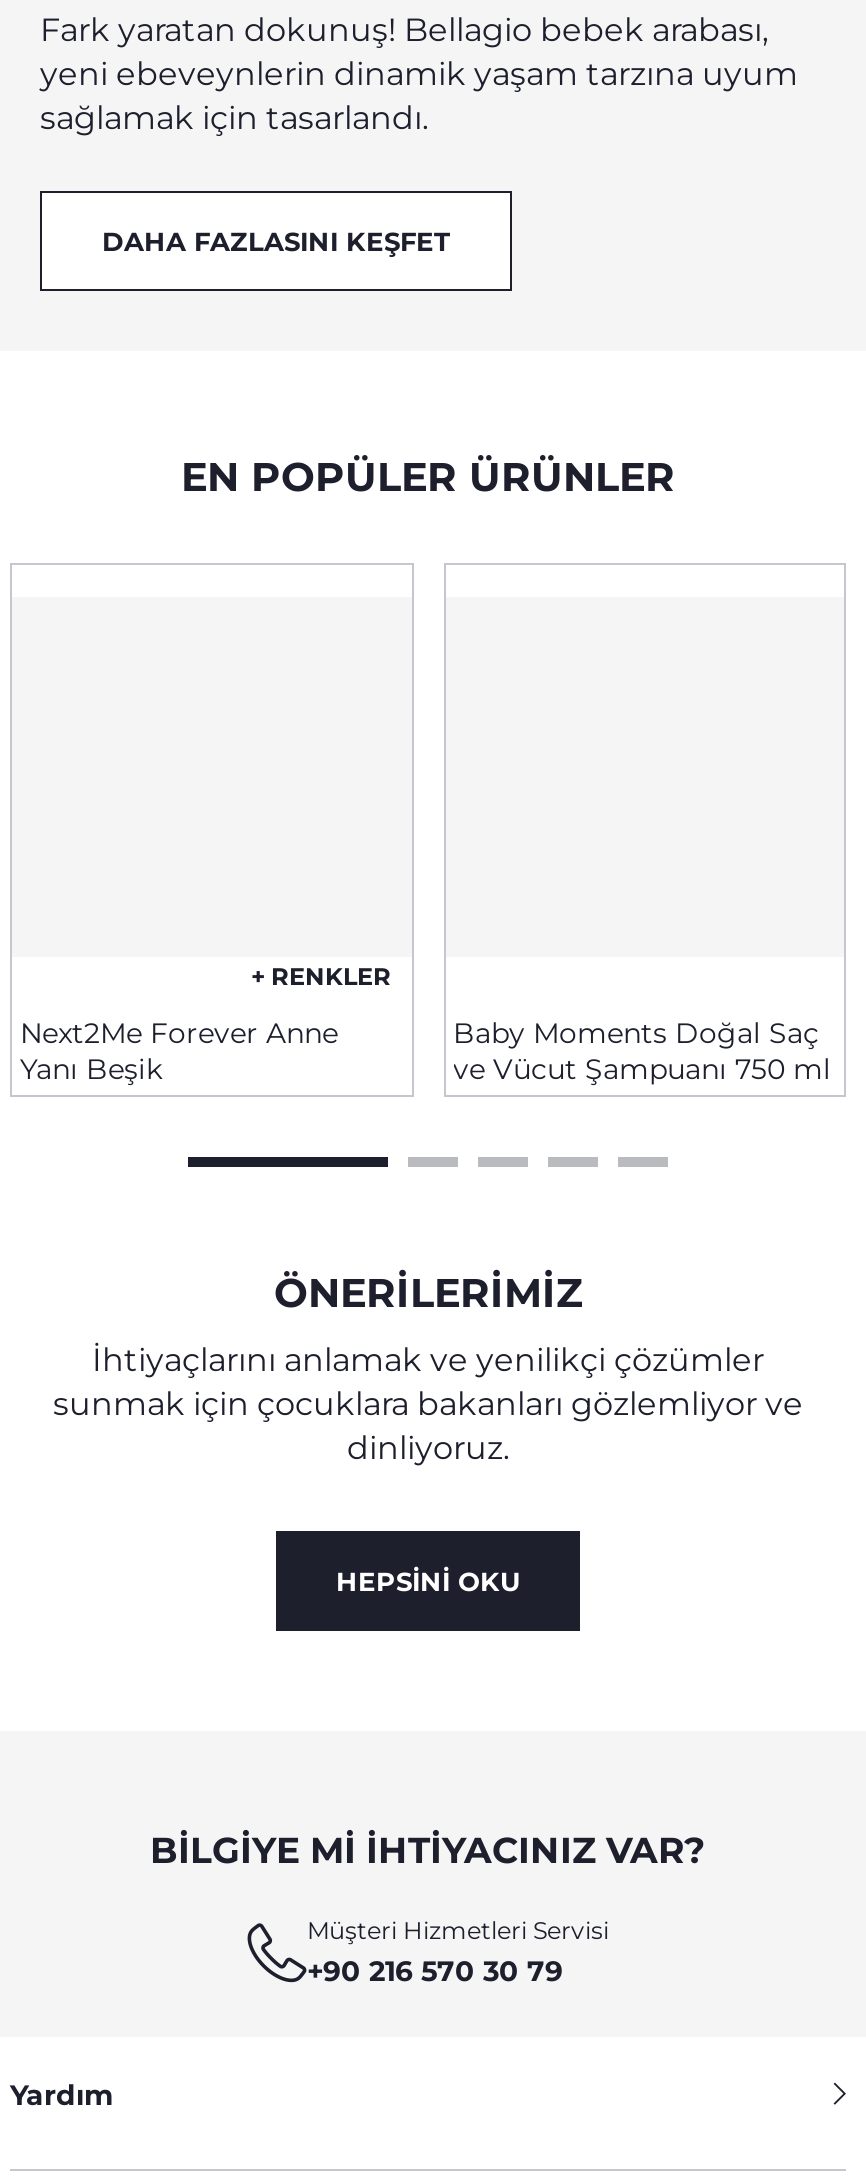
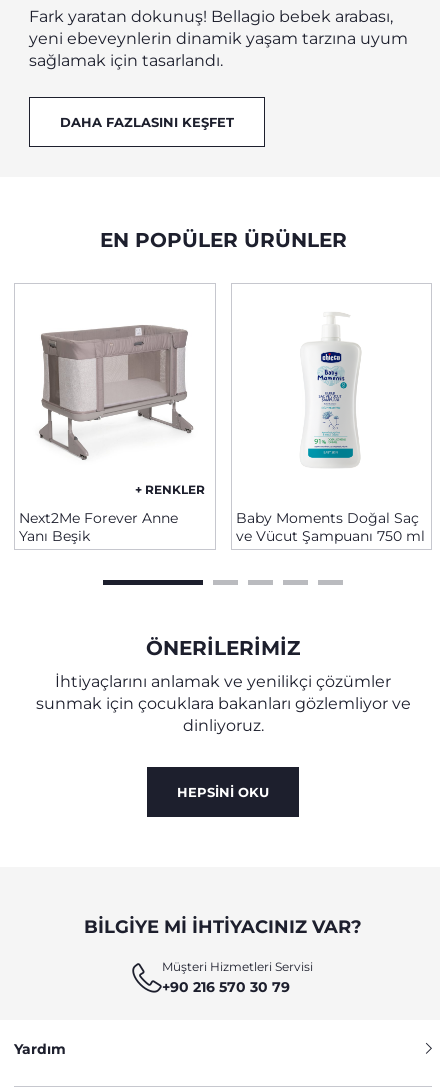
+ [image]

+ [image]
